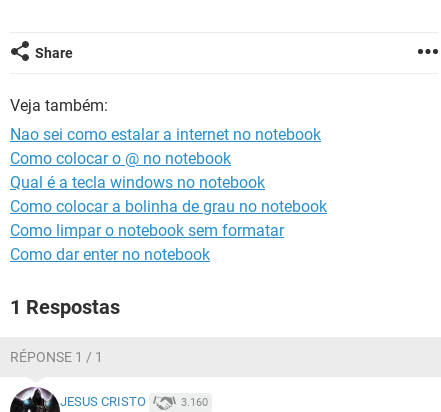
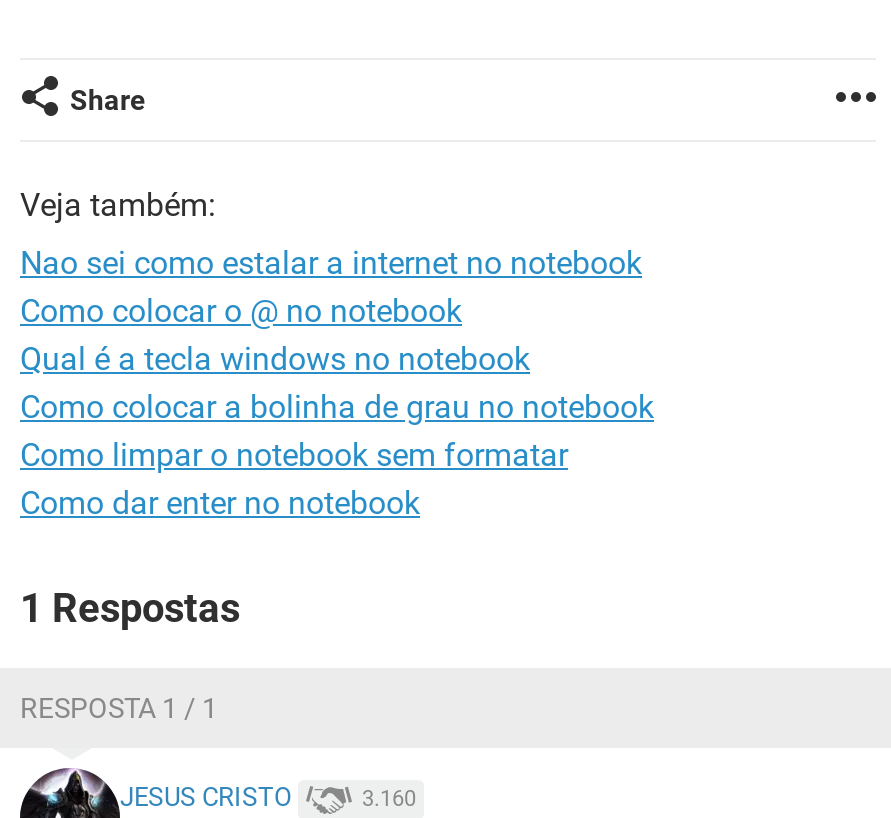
- RÉPONSE 1 / 1
+ RESPOSTA 1 / 1
